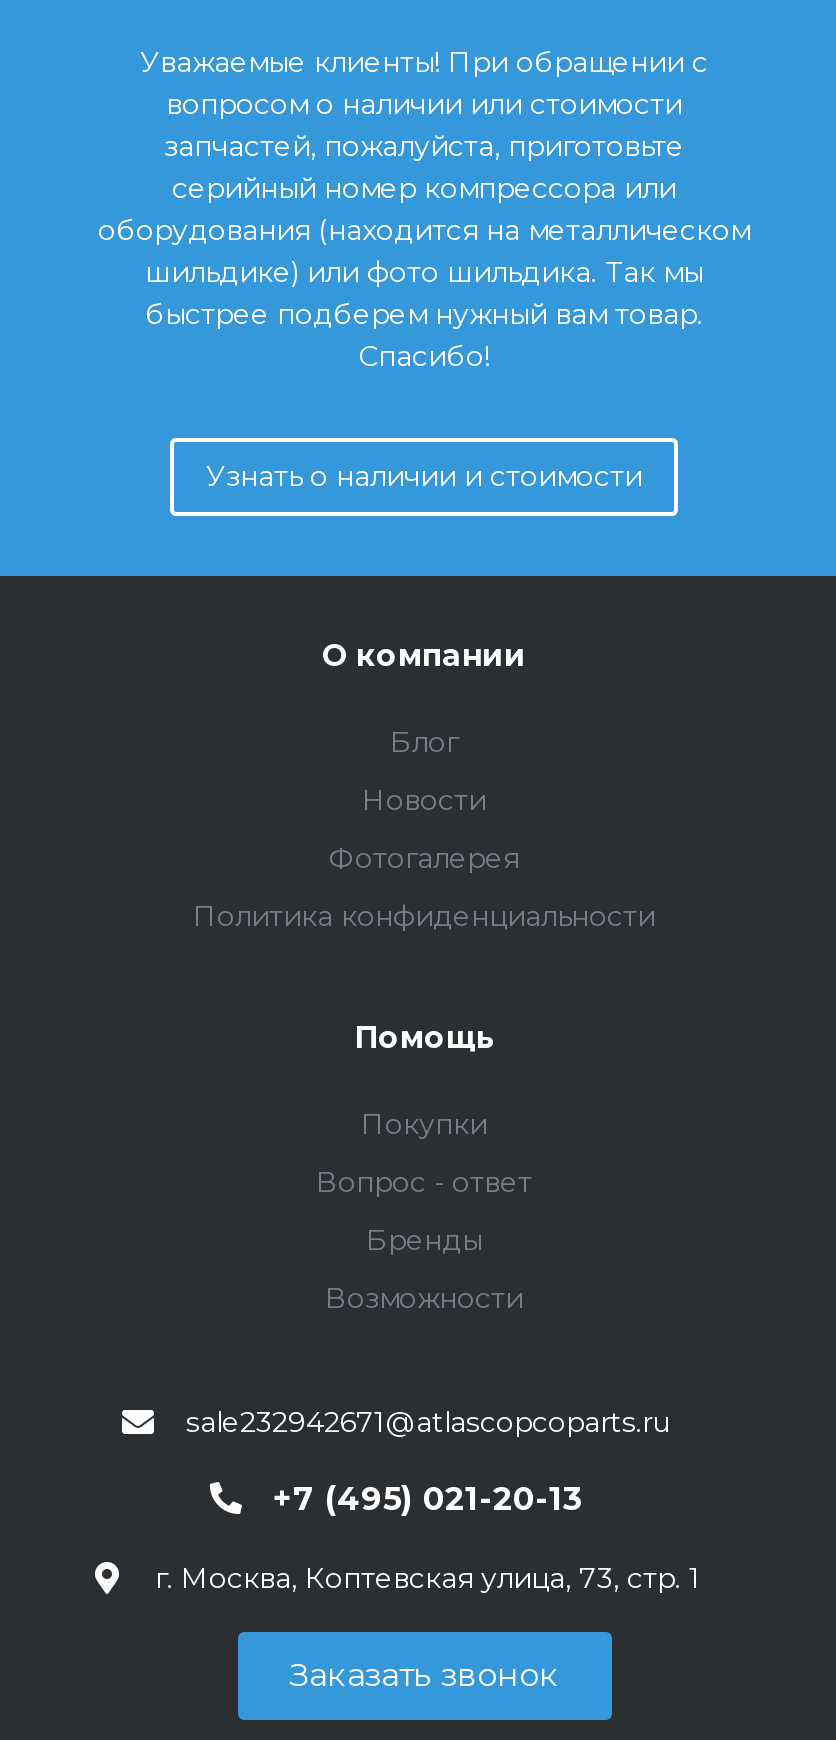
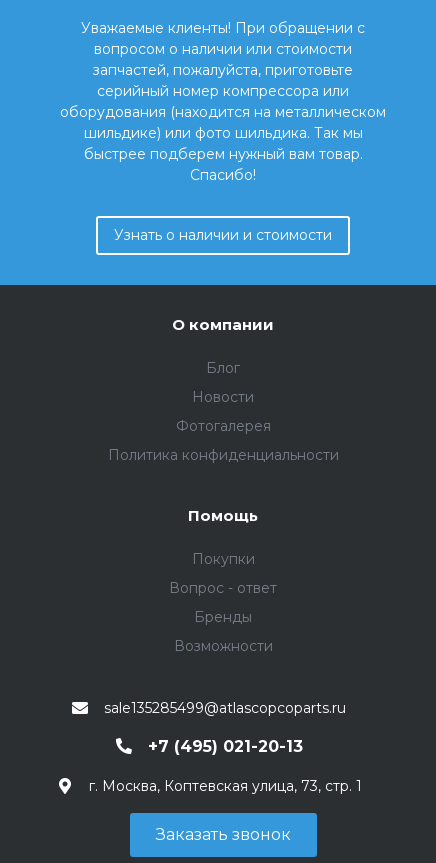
- sale232942671@atlascopcoparts.ru
+ sale135285499@atlascopcoparts.ru
